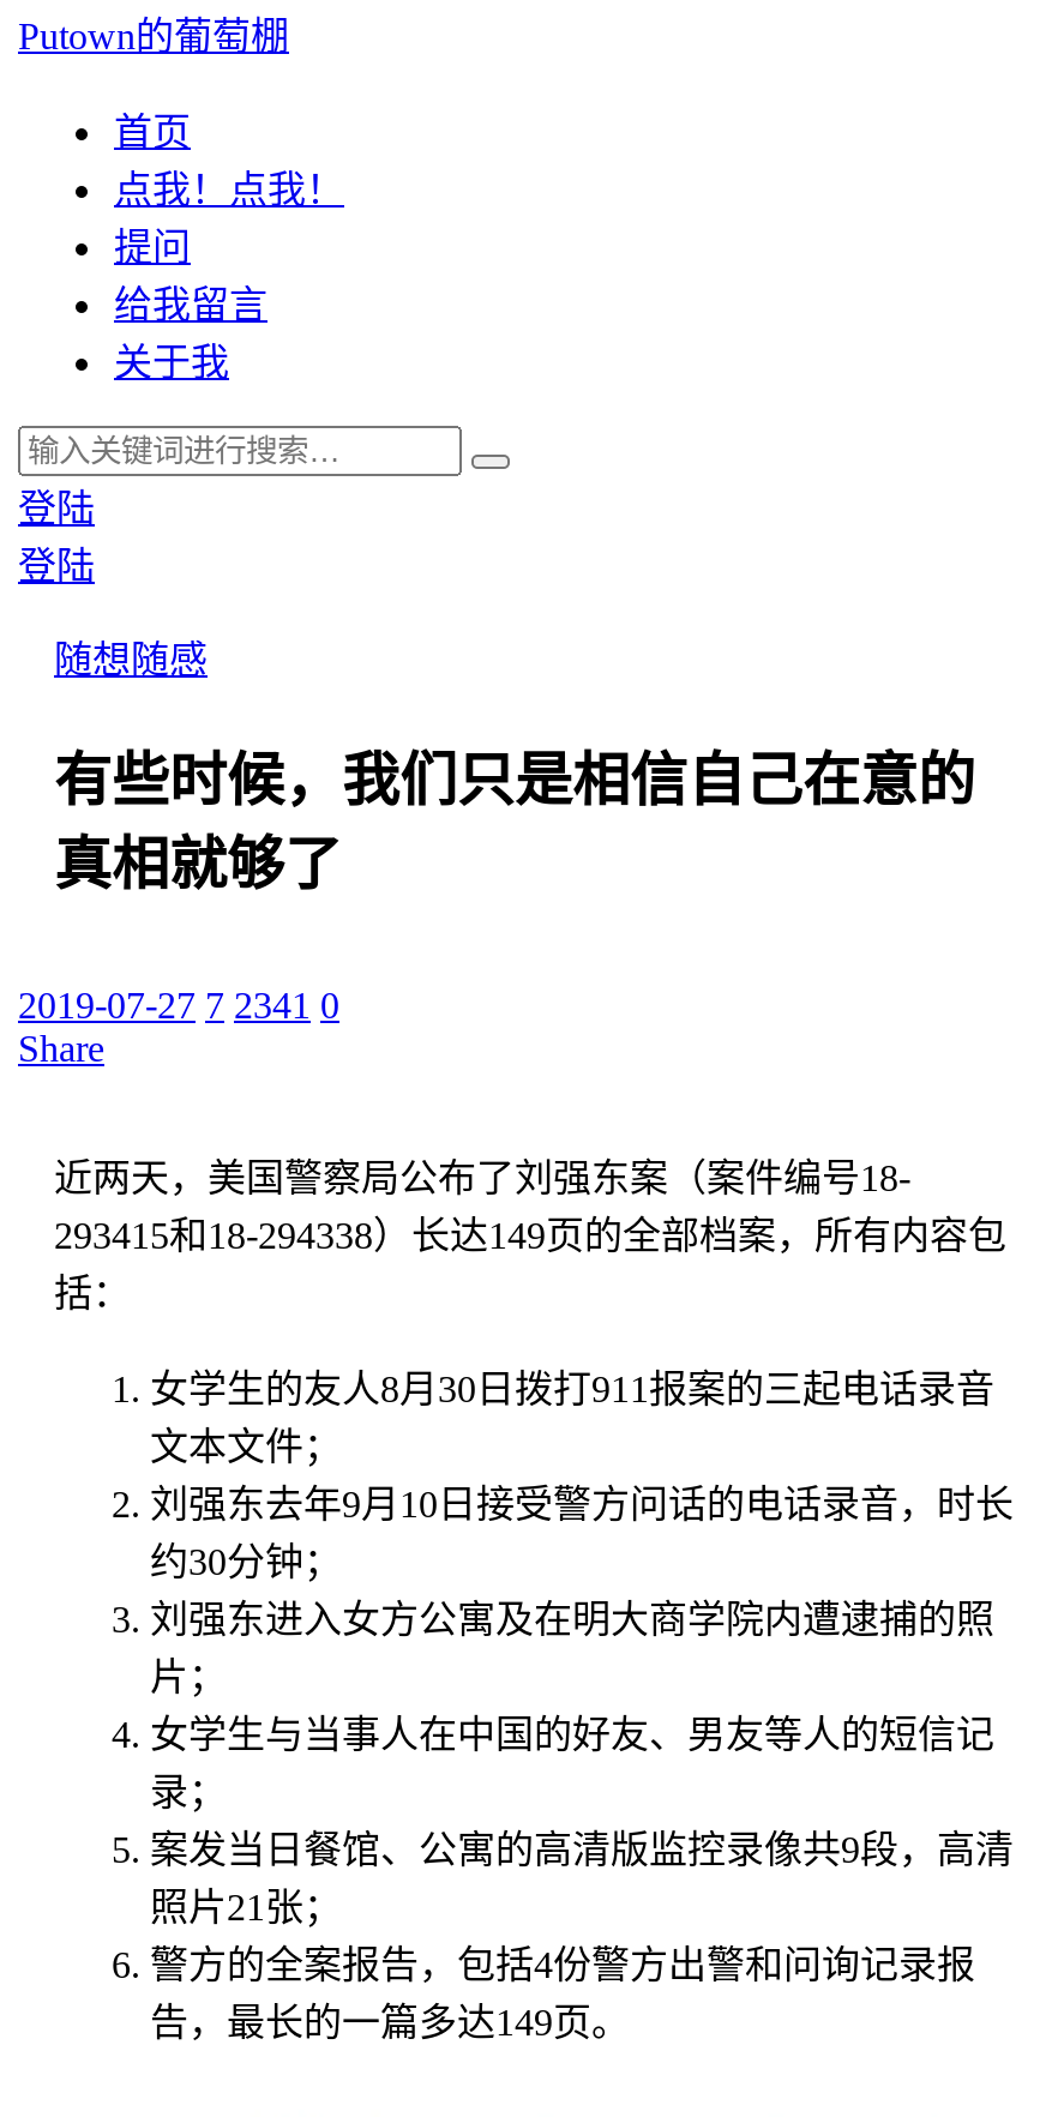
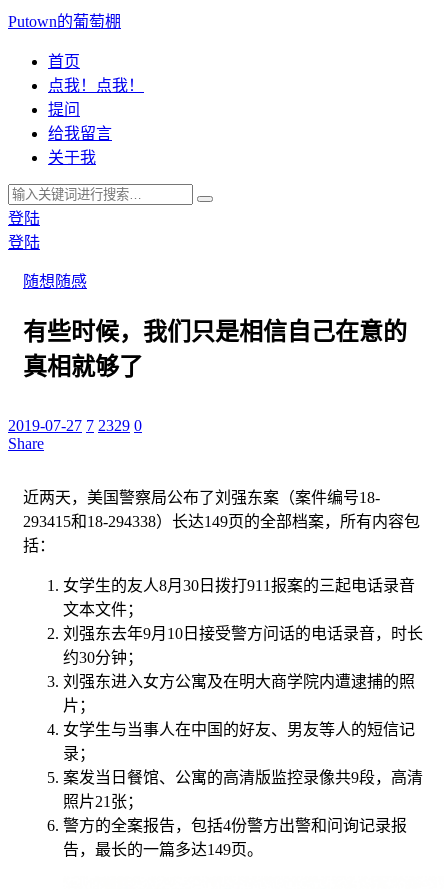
- 2019-07-27 7 2341 0
+ 2019-07-27 7 2329 0
